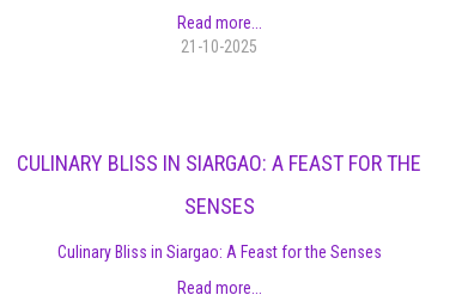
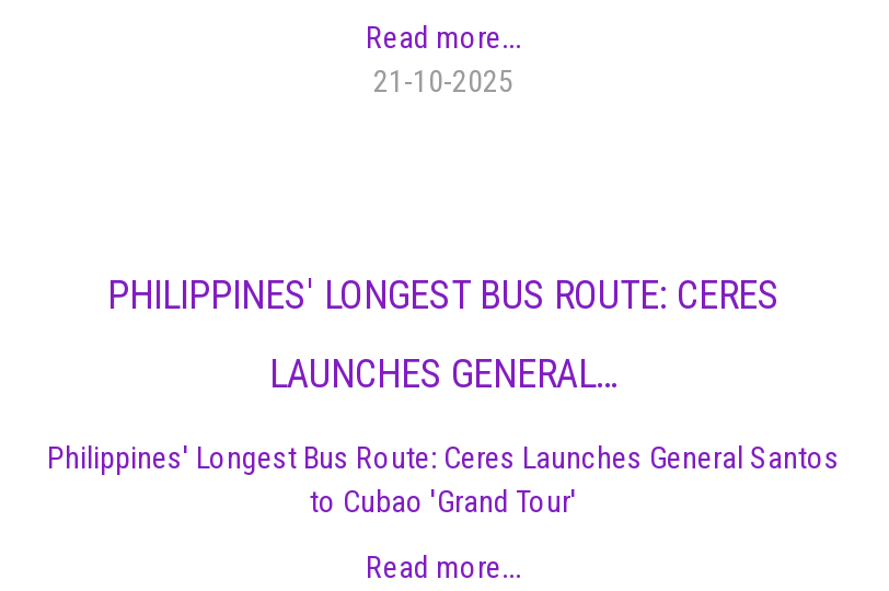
- CULINARY BLISS IN SIARGAO: A FEAST FOR THE
+ PHILIPPINES' LONGEST BUS ROUTE: CERES

- SENSES
+ LAUNCHES GENERAL…

- Culinary Bliss in Siargao: A Feast for the Senses
+ Philippines' Longest Bus Route: Ceres Launches General Santos
+ to Cubao 'Grand Tour'
